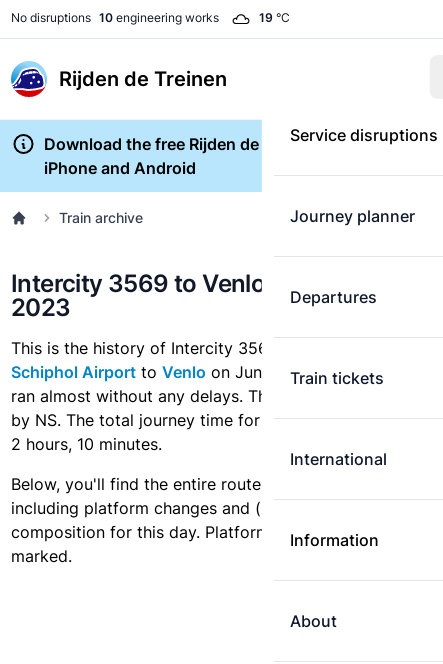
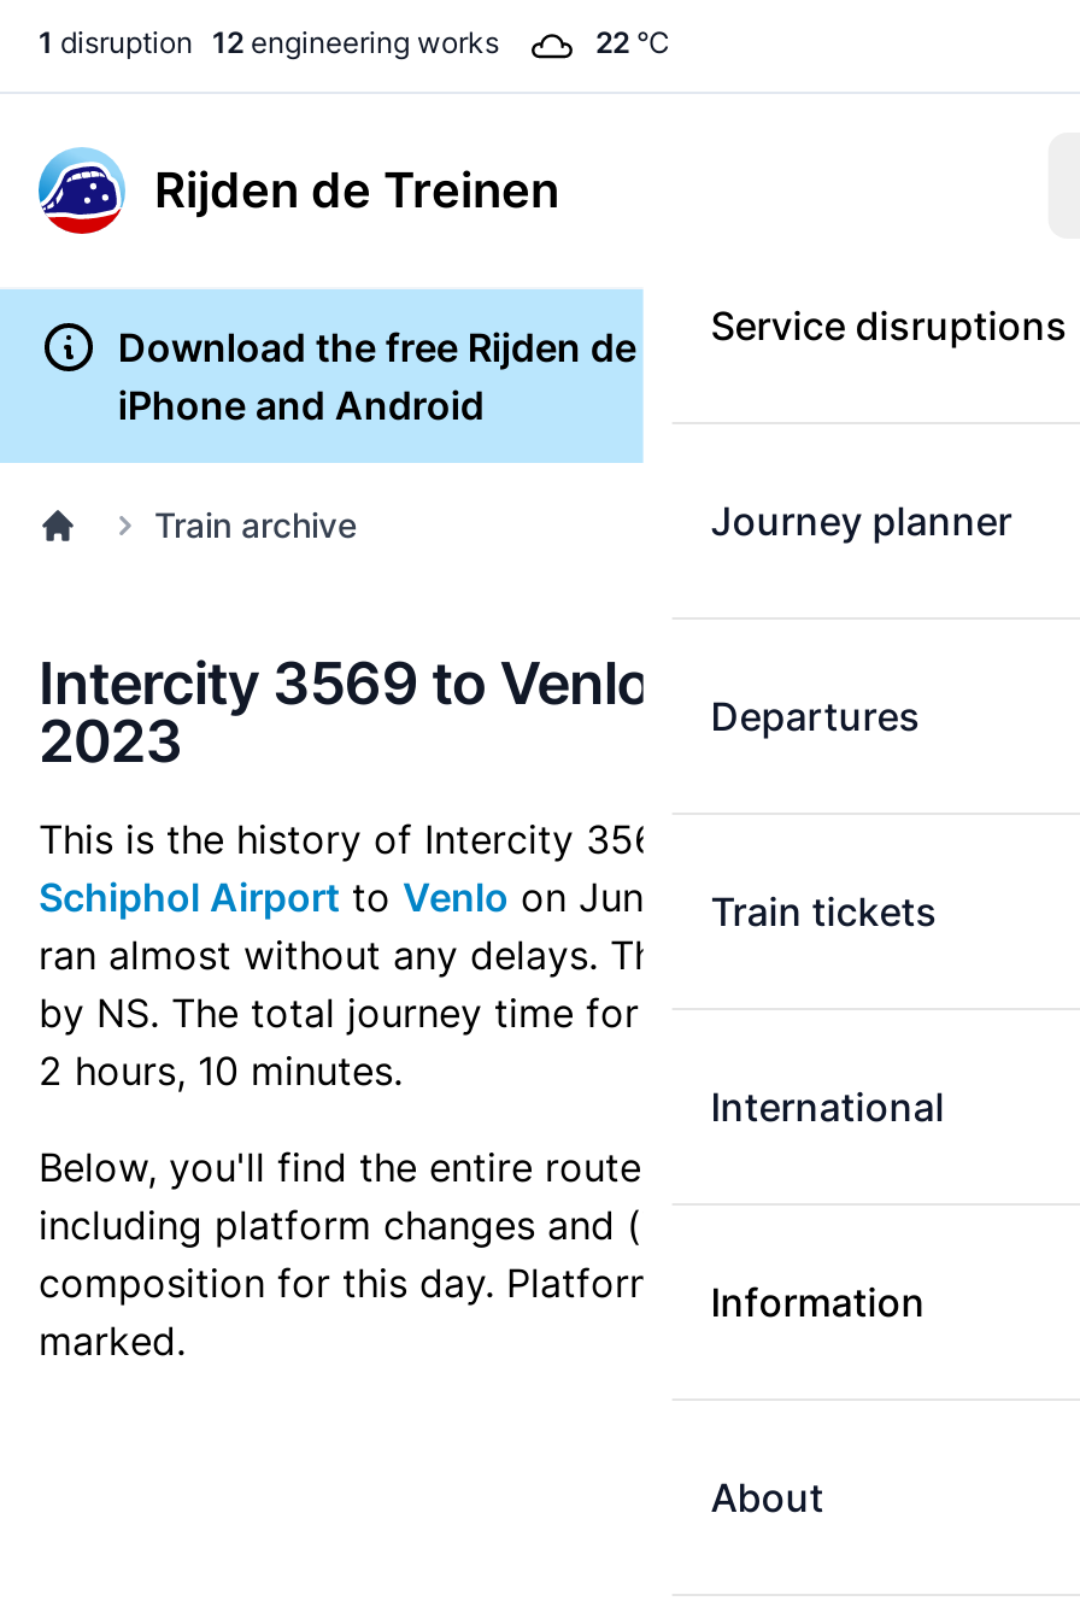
- No disruptions 10 engineering works
+ 1 disruption 12 engineering works

- 19 °C
+ 22 °C
